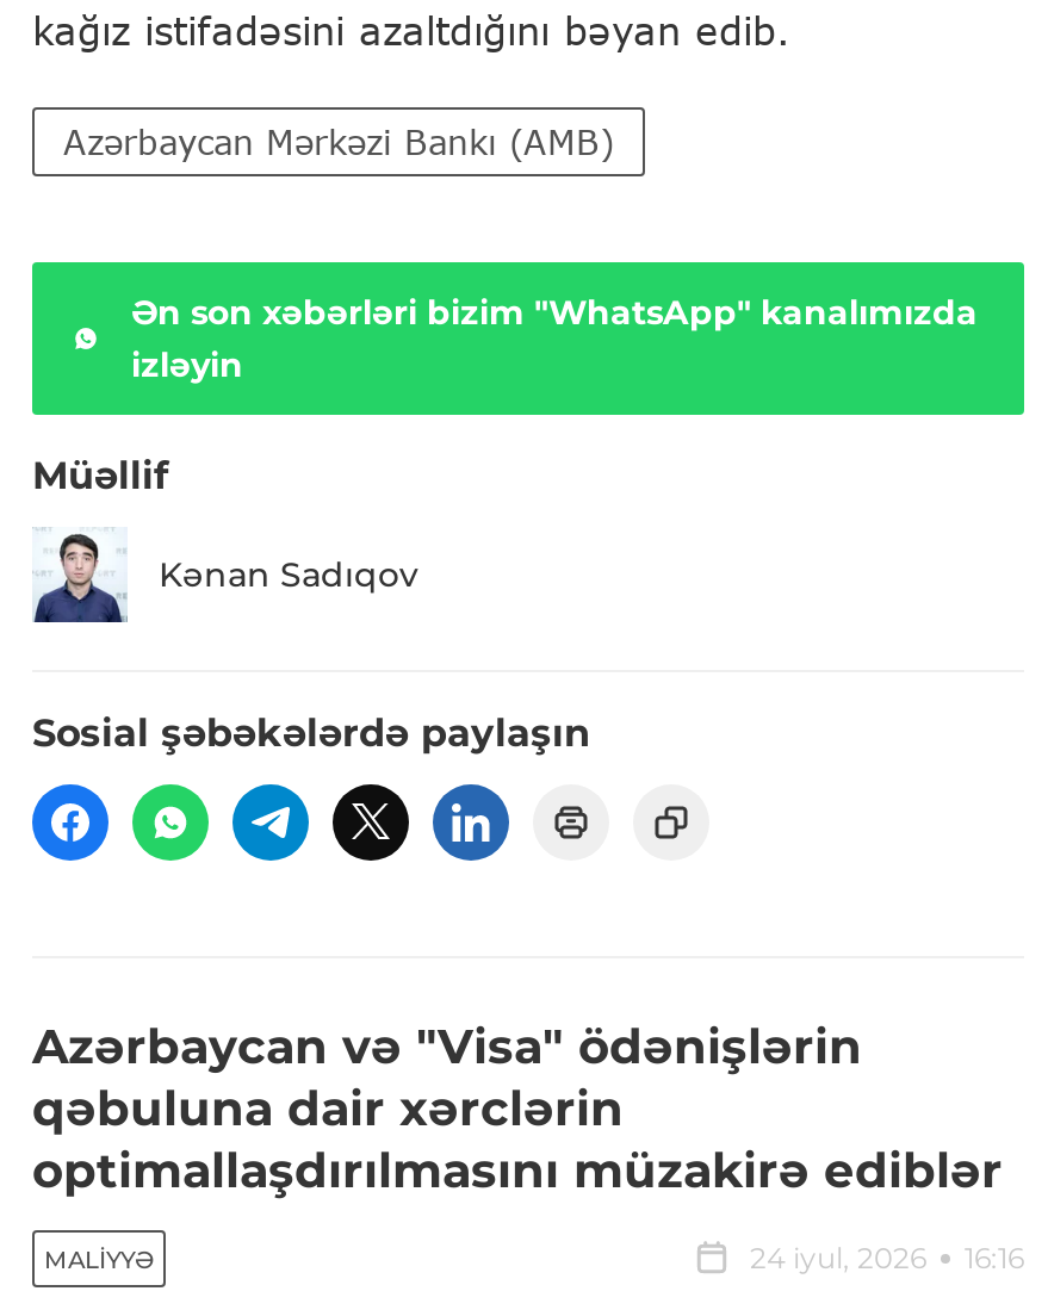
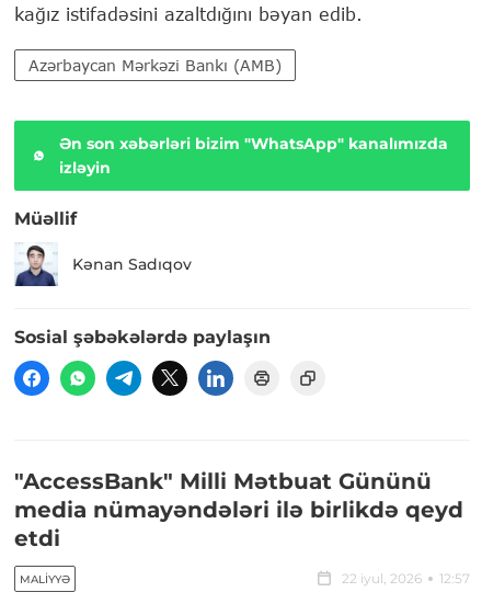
- Azərbaycan və "Visa" ödənişlərin
- qəbuluna dair xərclərin
- optimallaşdırılmasını müzakirə ediblər
+ "AccessBank" Milli Mətbuat Gününü
+ media nümayəndələri ilə birlikdə qeyd
+ etdi

- 24 iyul, 2026
- 16:16
+ 22 iyul, 2026
+ 12:57
